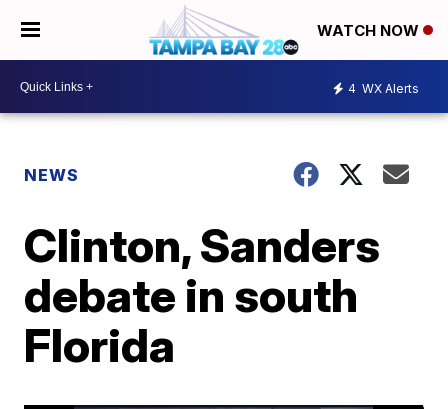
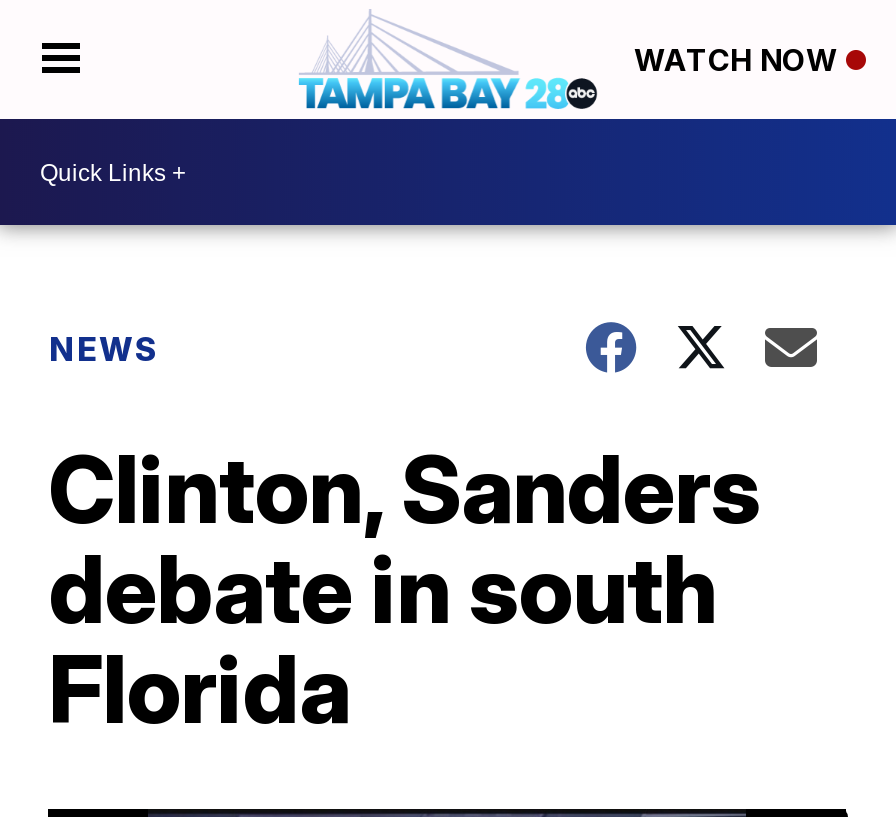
- 4 WX Alerts
